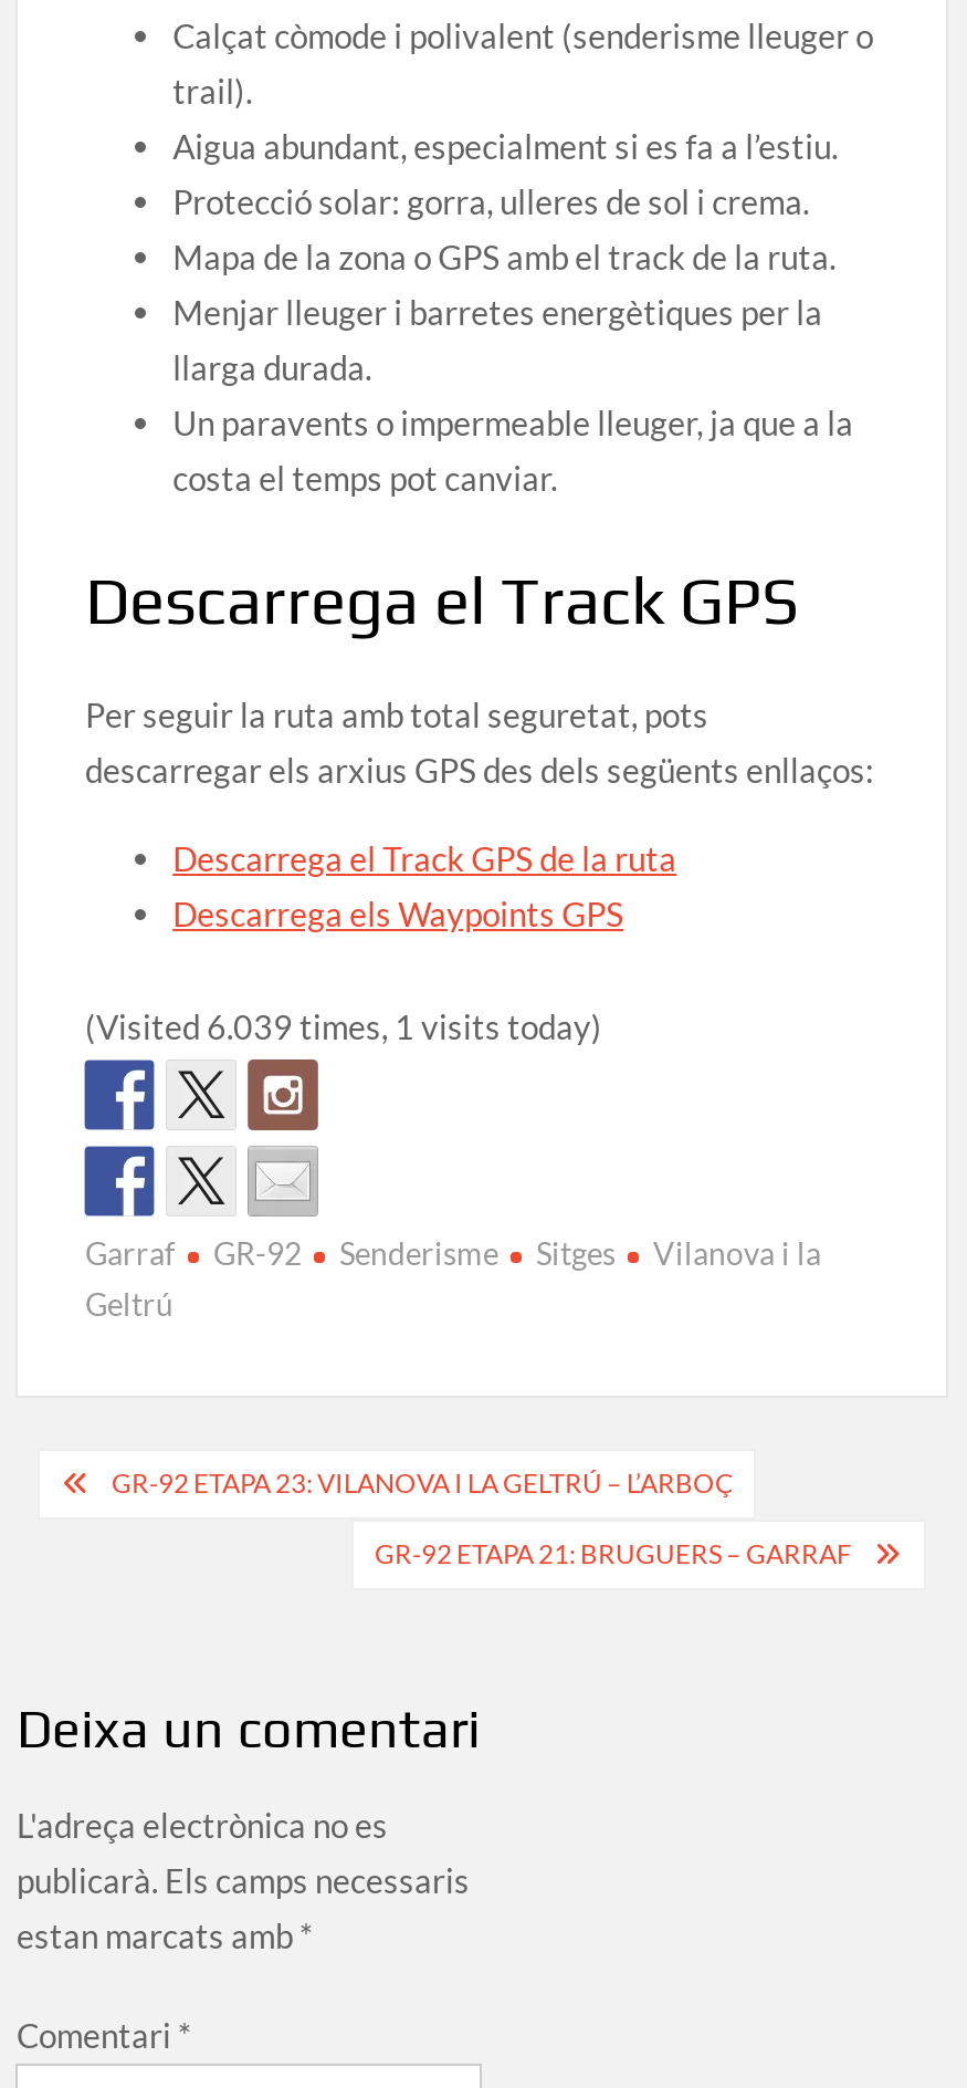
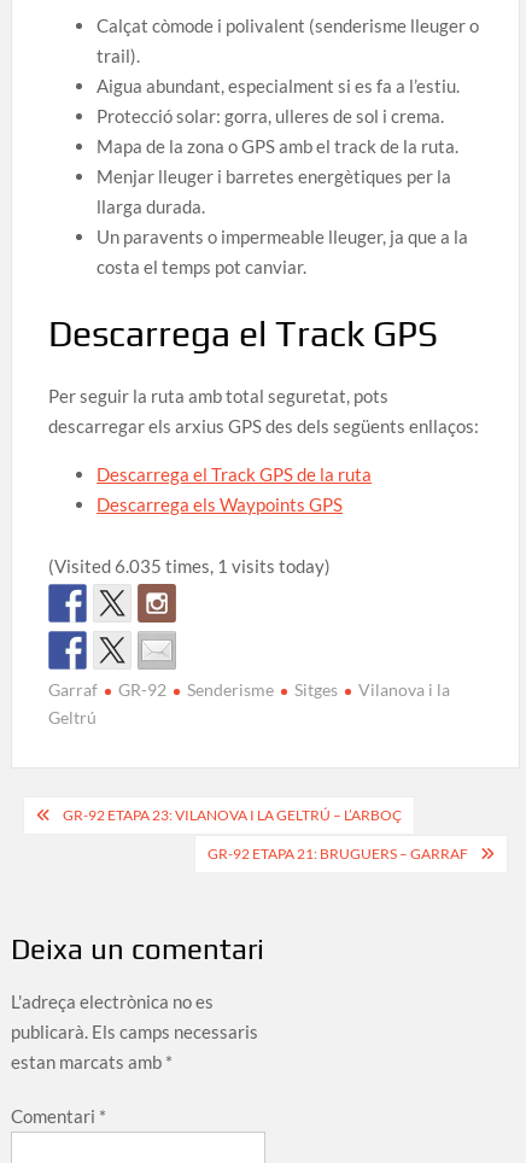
- (Visited 6.039 times, 1 visits today)
+ (Visited 6.035 times, 1 visits today)
